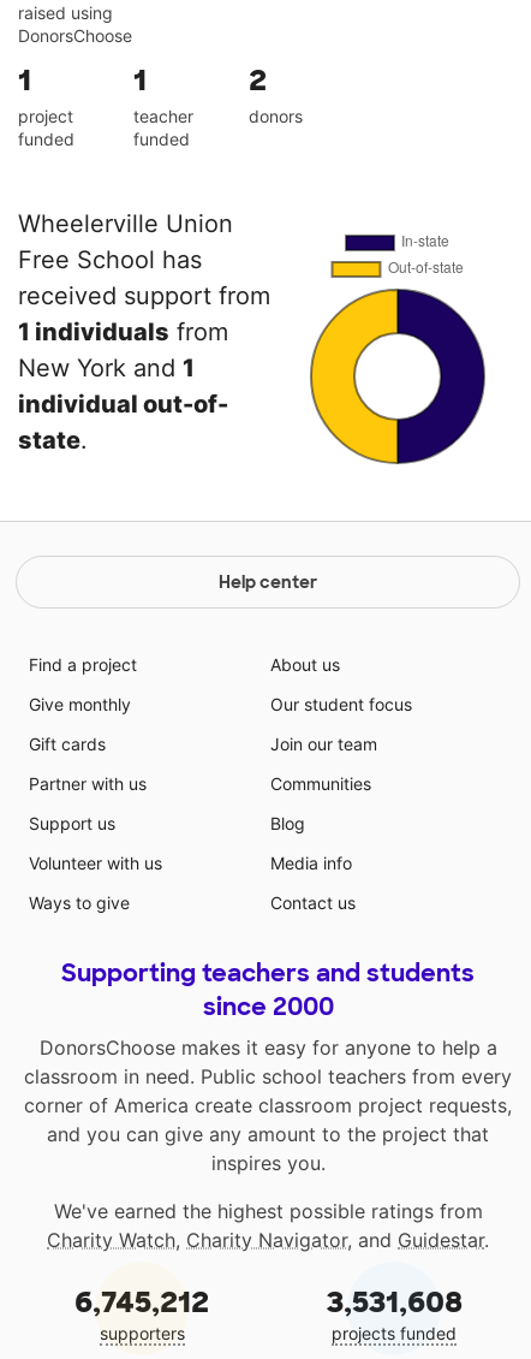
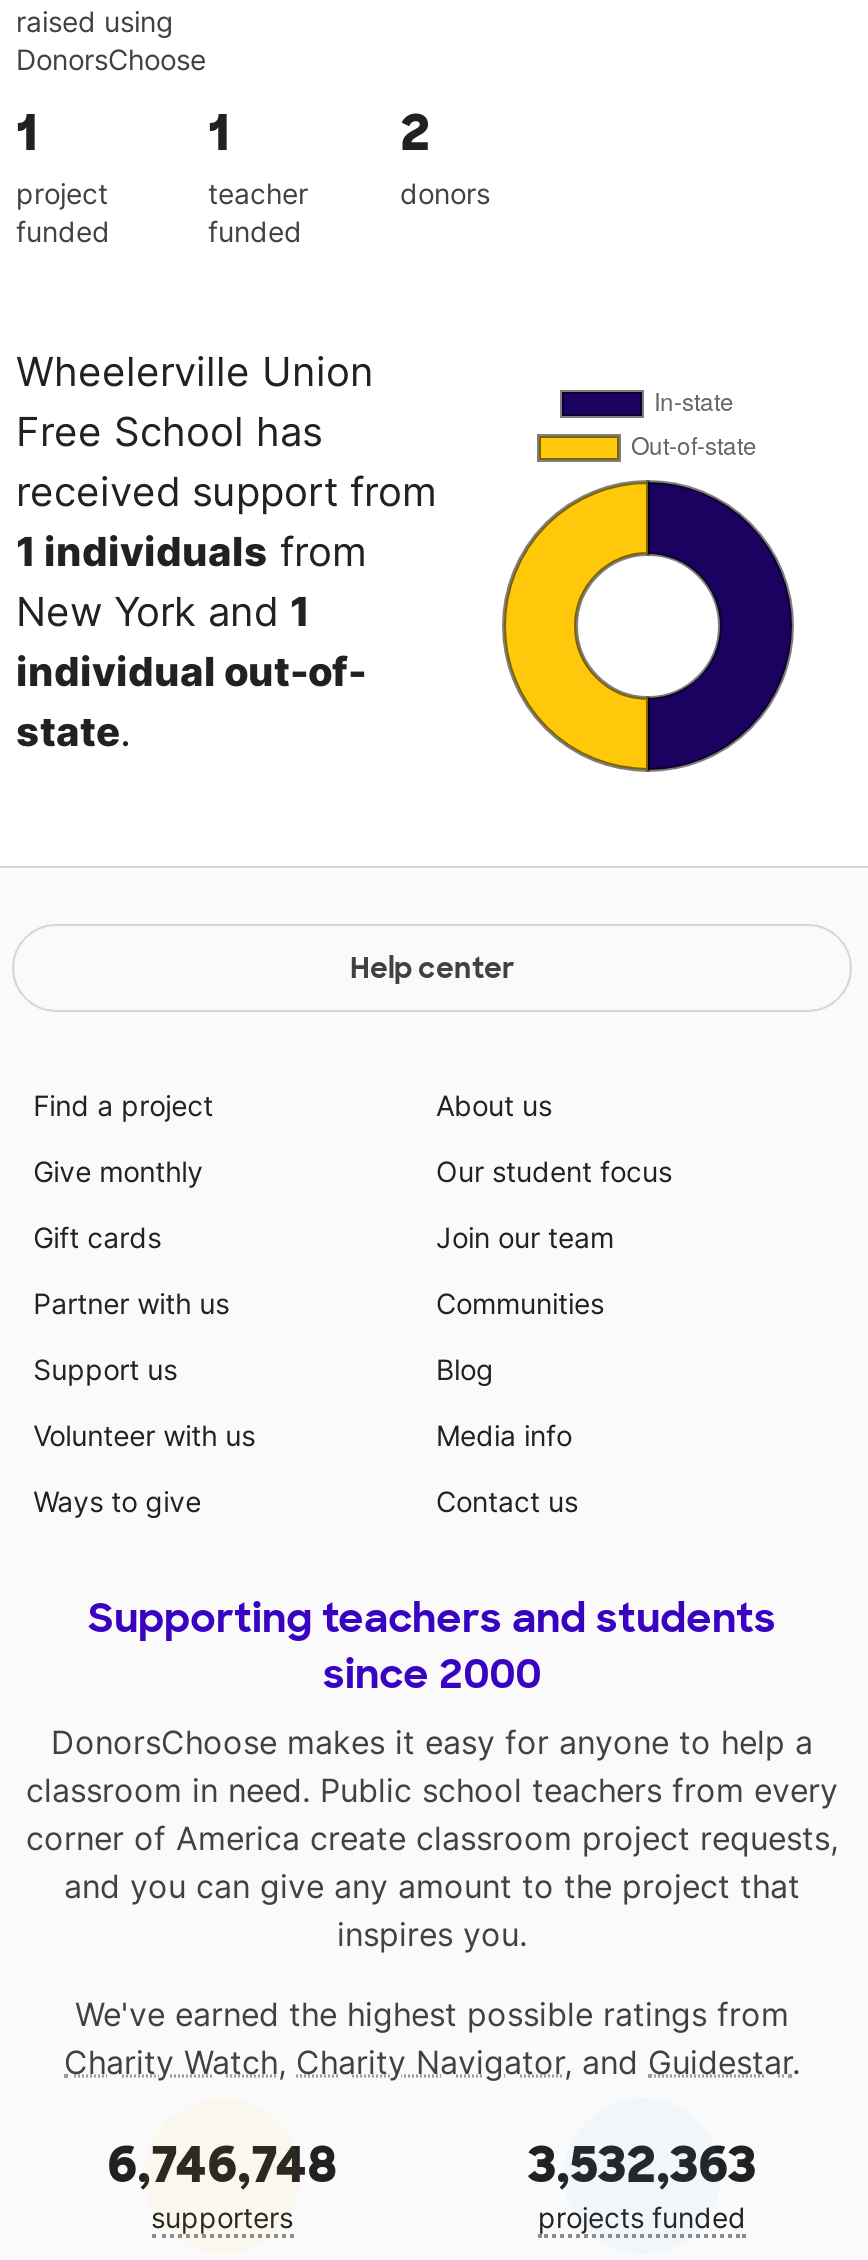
- 6,745,212
+ 6,746,748

- 3,531,608
+ 3,532,363
